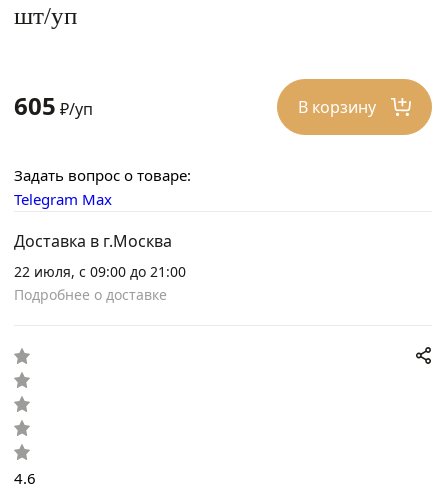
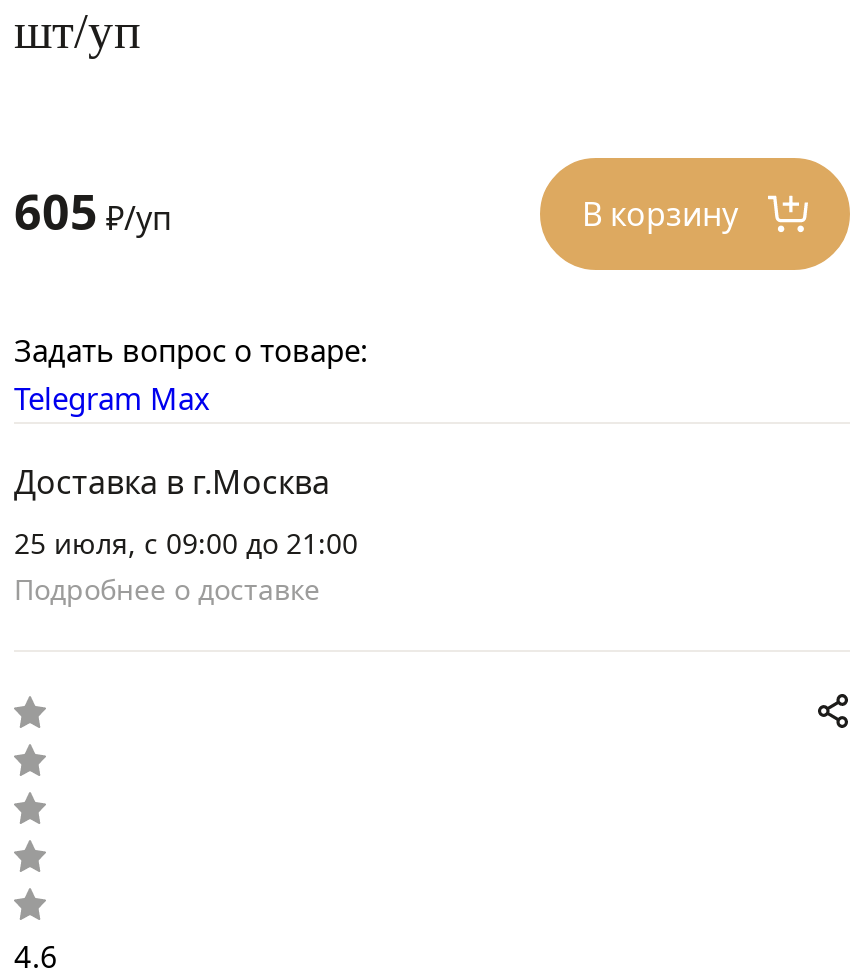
- 22 июля, с 09:00 до 21:00
+ 25 июля, с 09:00 до 21:00
